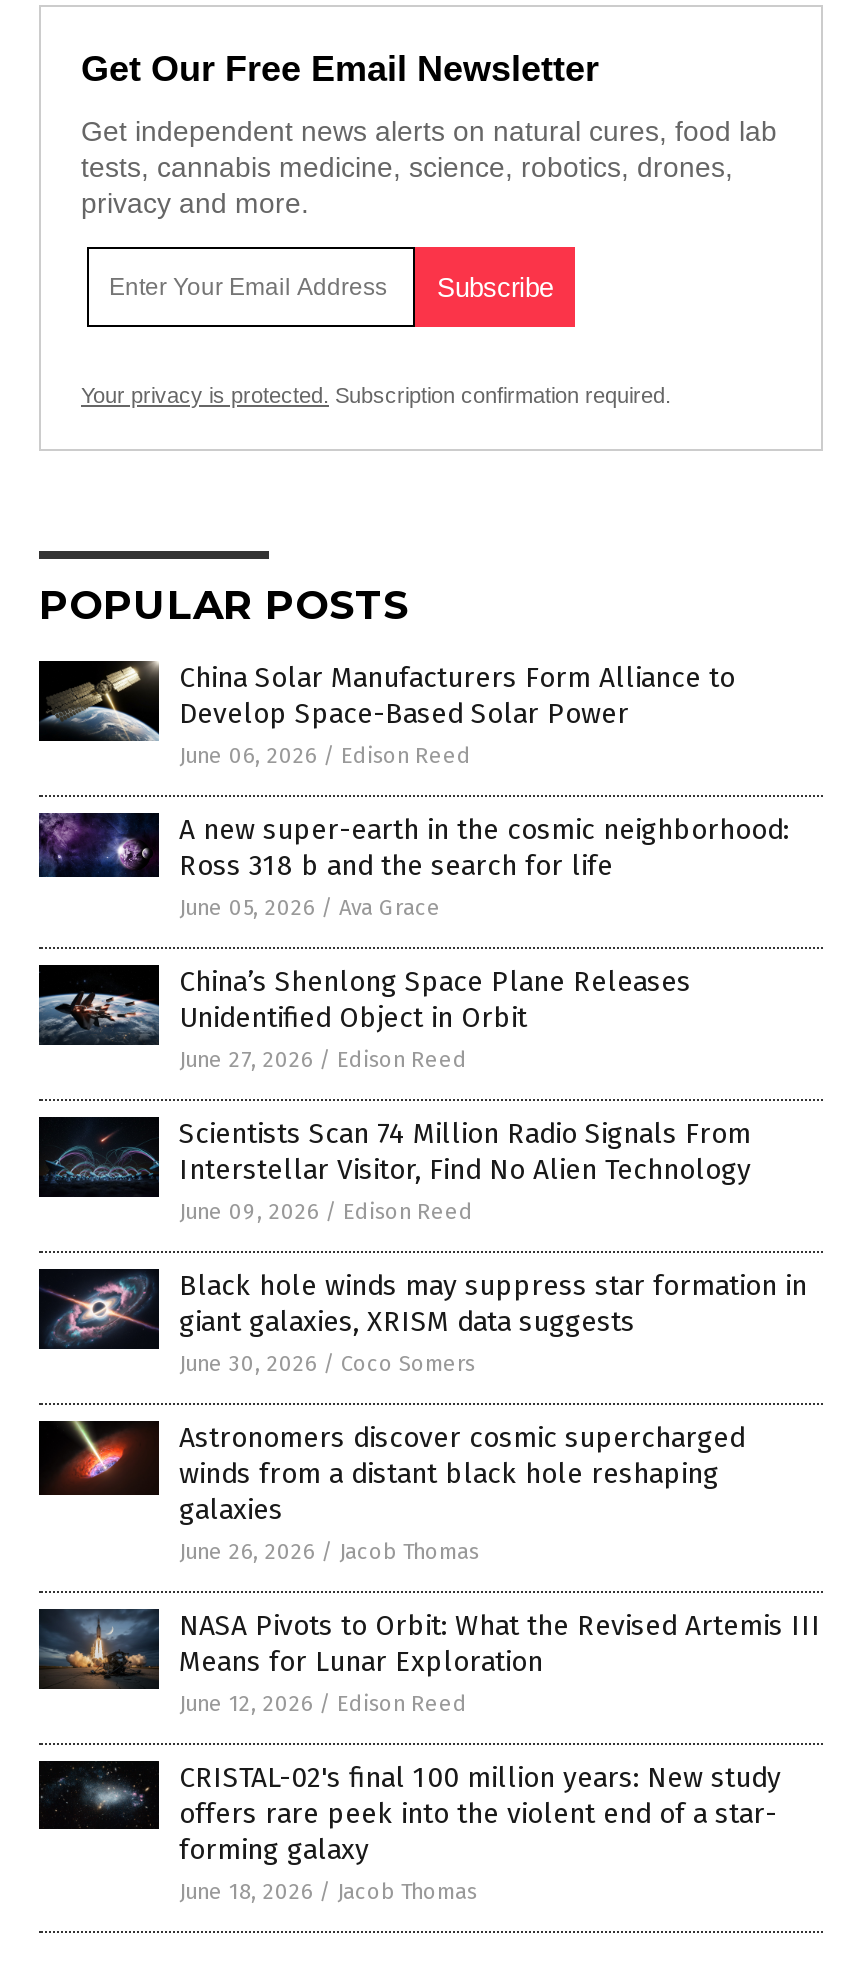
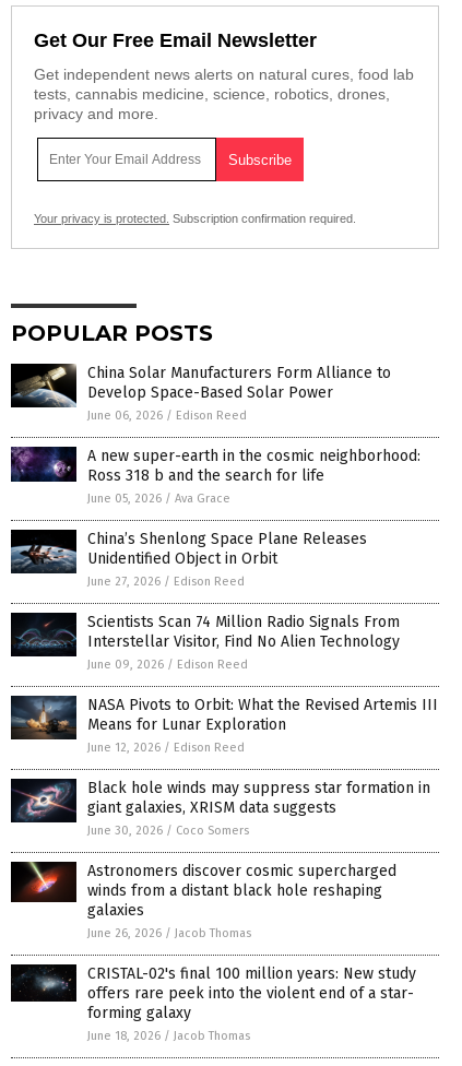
moved down: [image] | Black hole winds may suppress star formation in | giant galaxies, XRISM data suggests | June 30, 2026 / Coco Somers | Astronomers discover cosmic supercharged | winds from a distant black hole reshaping | galaxies | June 26, 2026 / Jacob Thomas

moved up: [image] | NASA Pivots to Orbit: What the Revised Artemis III | Means for Lunar Exploration | June 12, 2026 / Edison Reed
